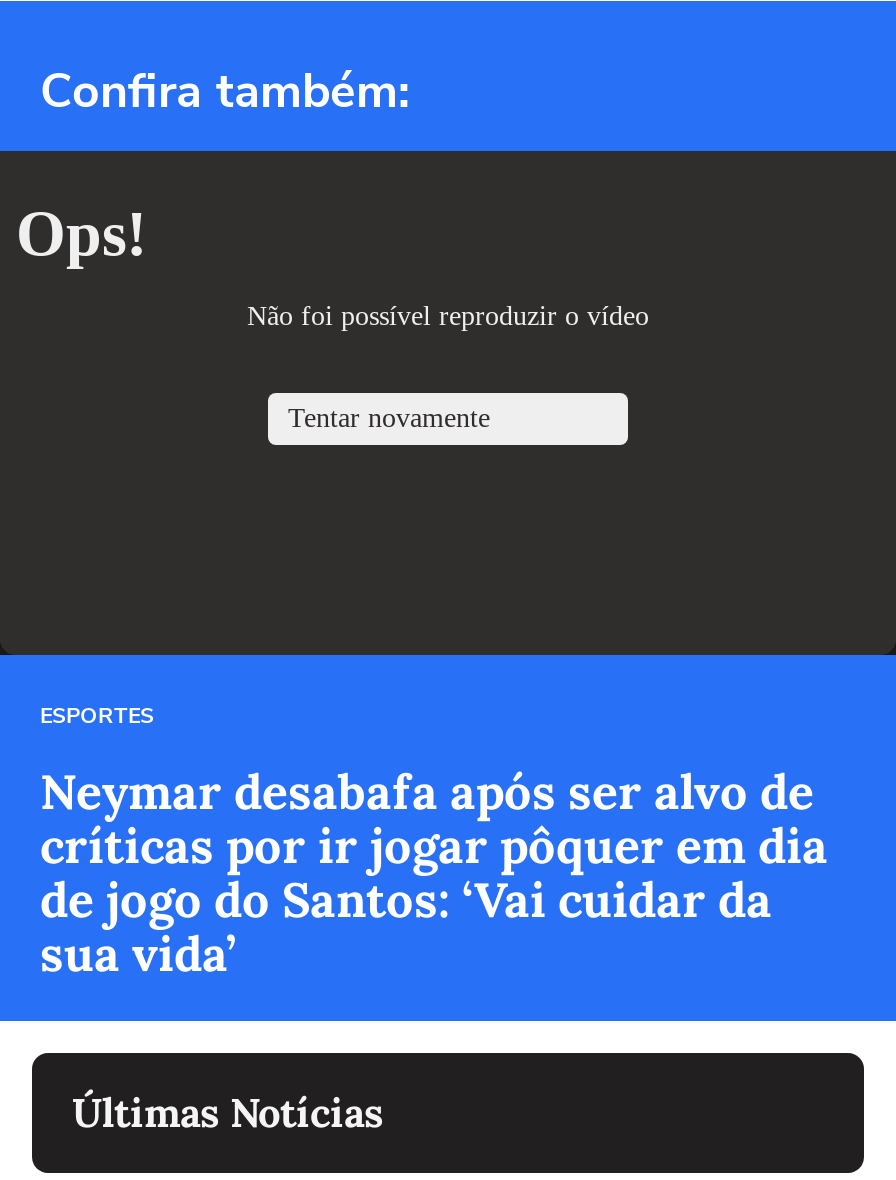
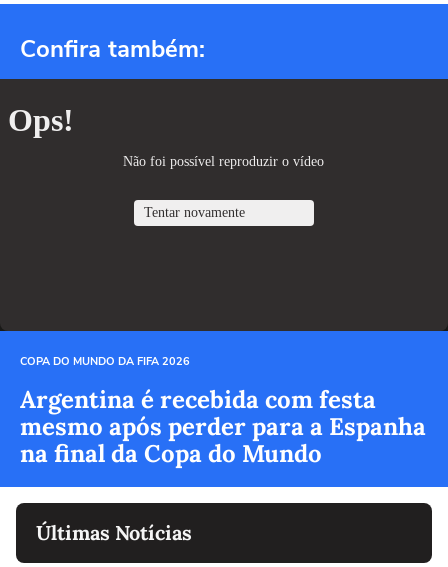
- ESPORTES
+ COPA DO MUNDO DA FIFA 2026

- Neymar desabafa após ser alvo de
- críticas por ir jogar pôquer em dia
- de jogo do Santos: ‘Vai cuidar da
- sua vida’
+ Argentina é recebida com festa
+ mesmo após perder para a Espanha
+ na final da Copa do Mundo
